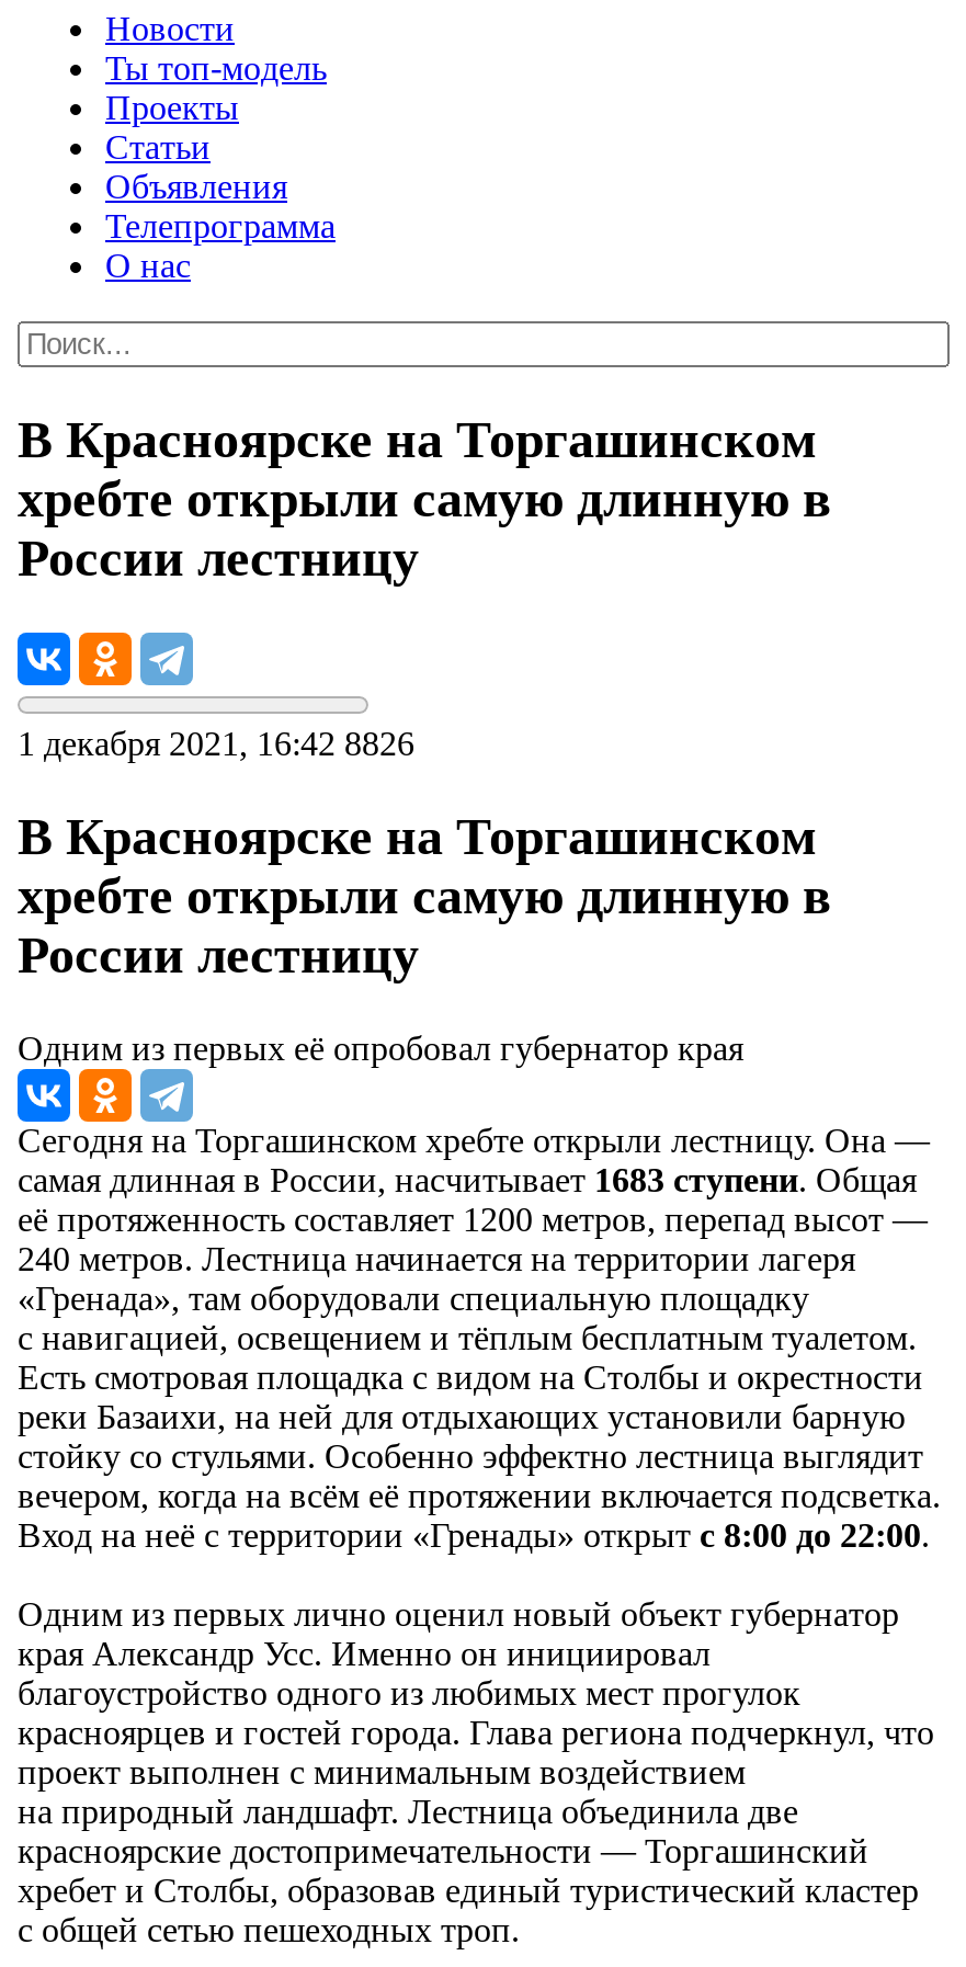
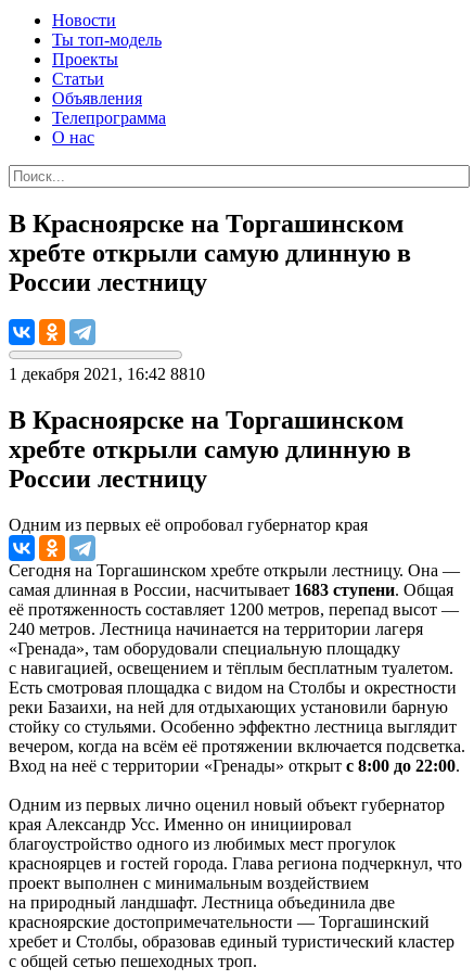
- 1 декабря 2021, 16:42 8826
+ 1 декабря 2021, 16:42 8810
